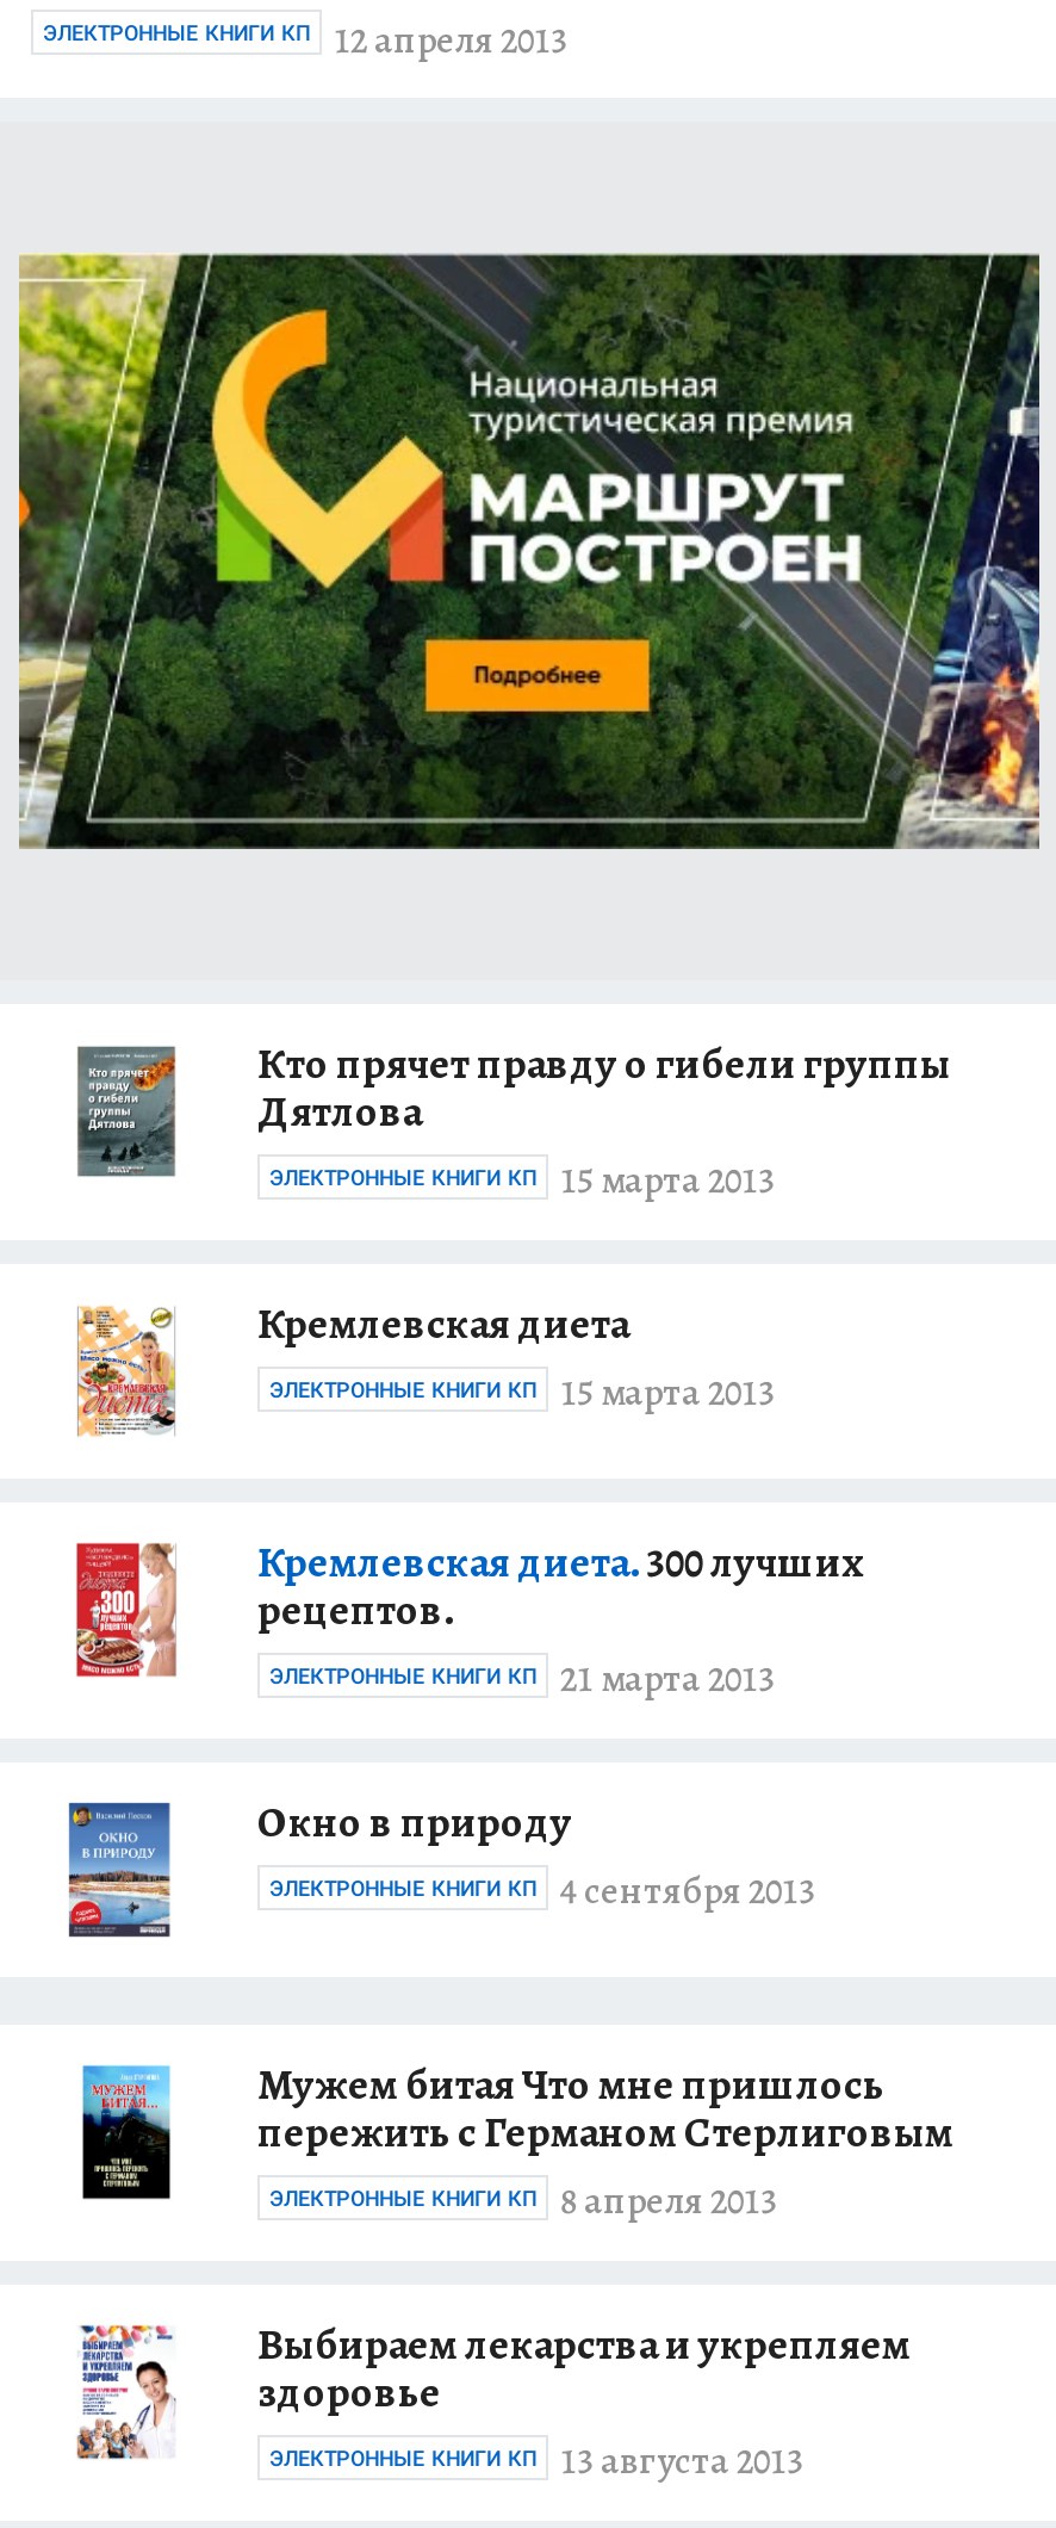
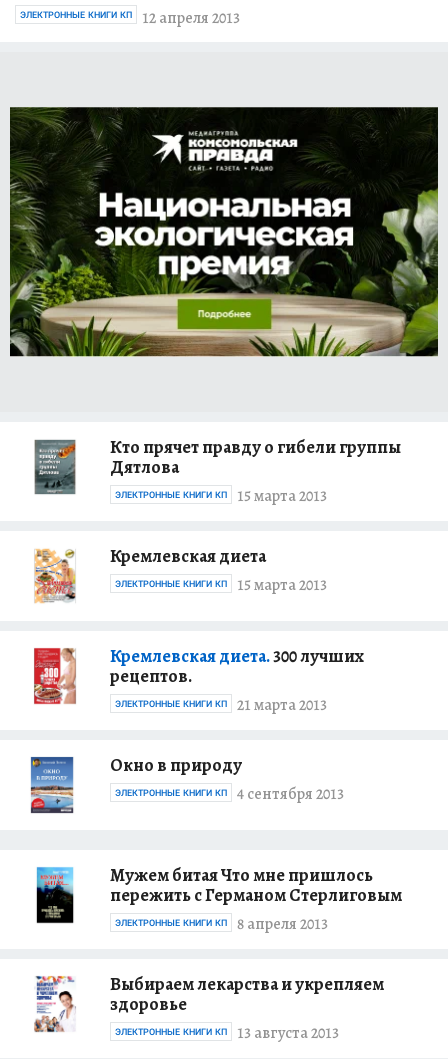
- [image]
+ [image]
